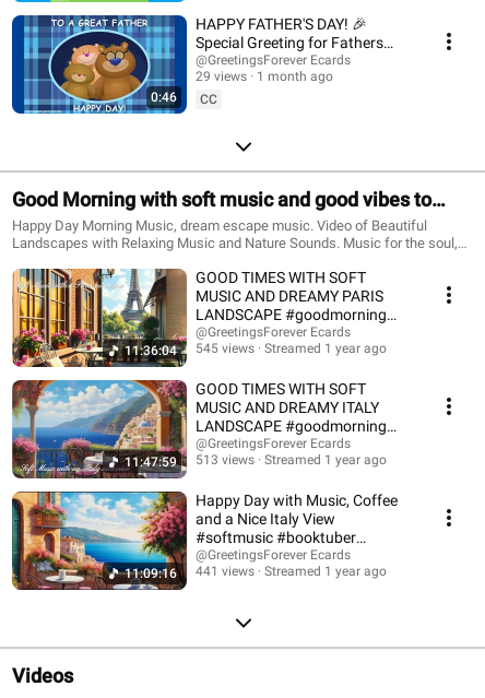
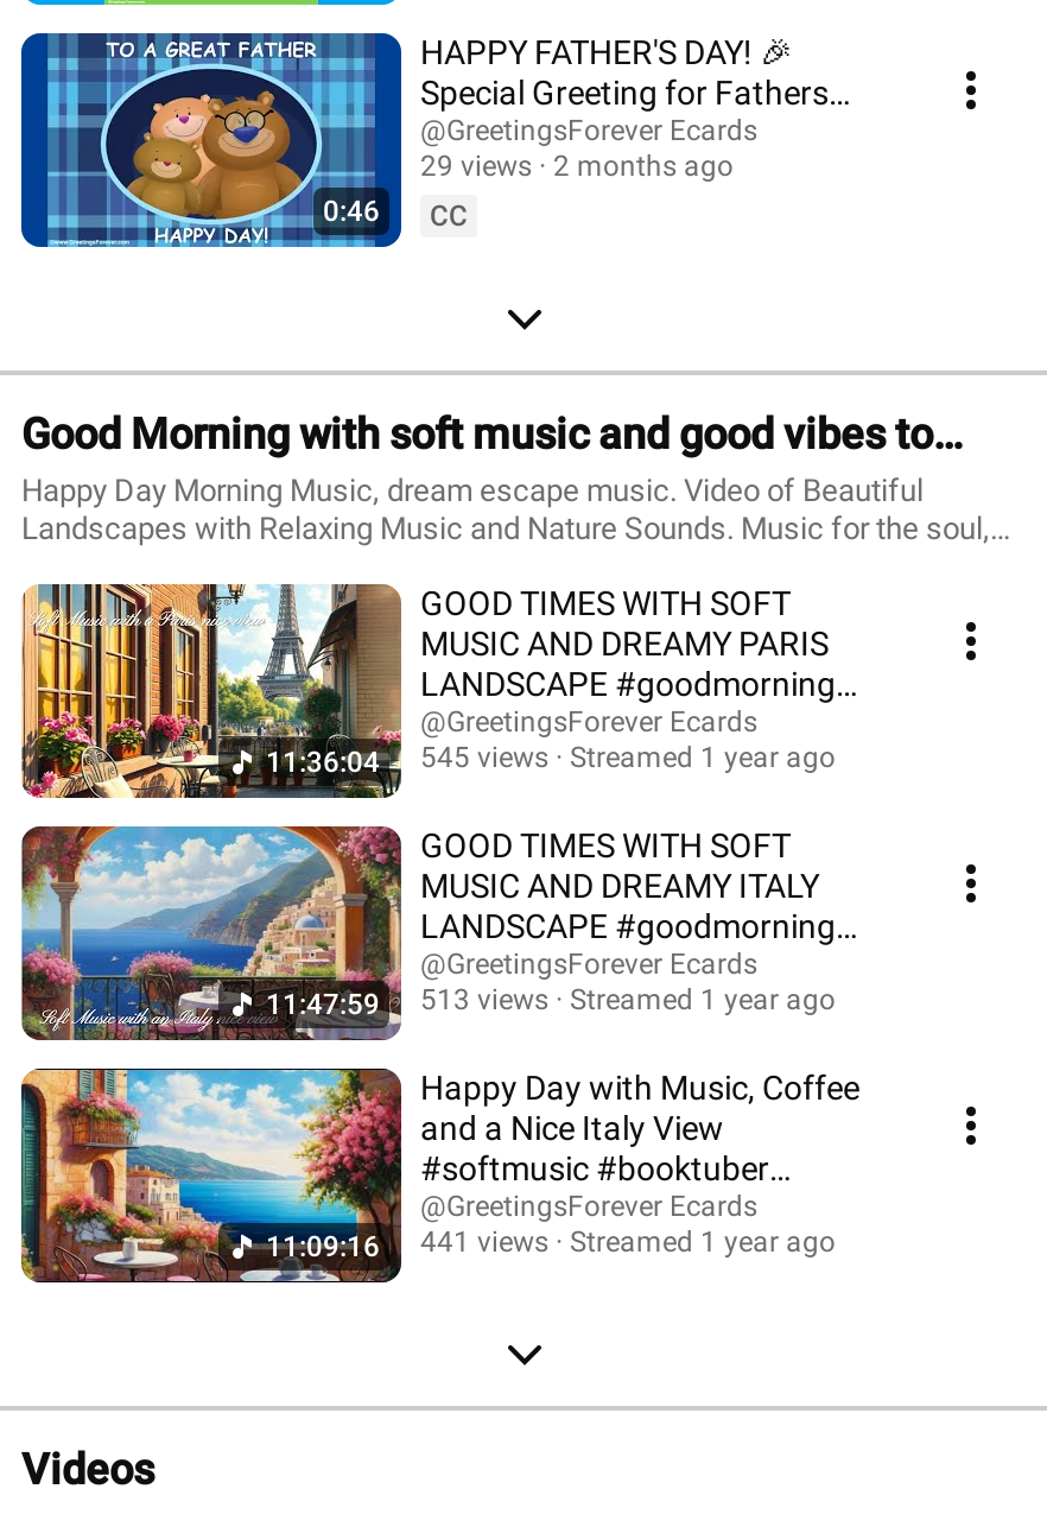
- 29 views 1 month ago
+ 29 views 2 months ago
